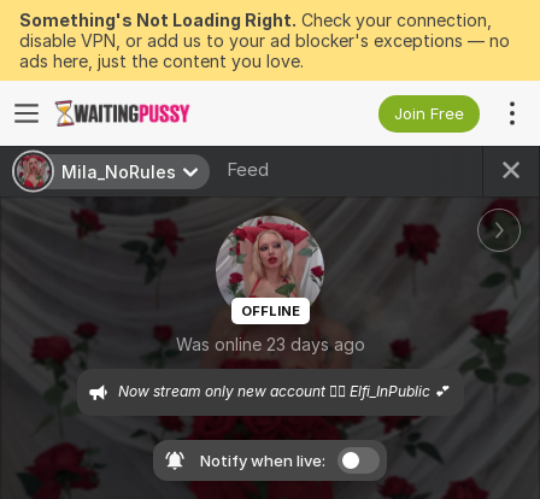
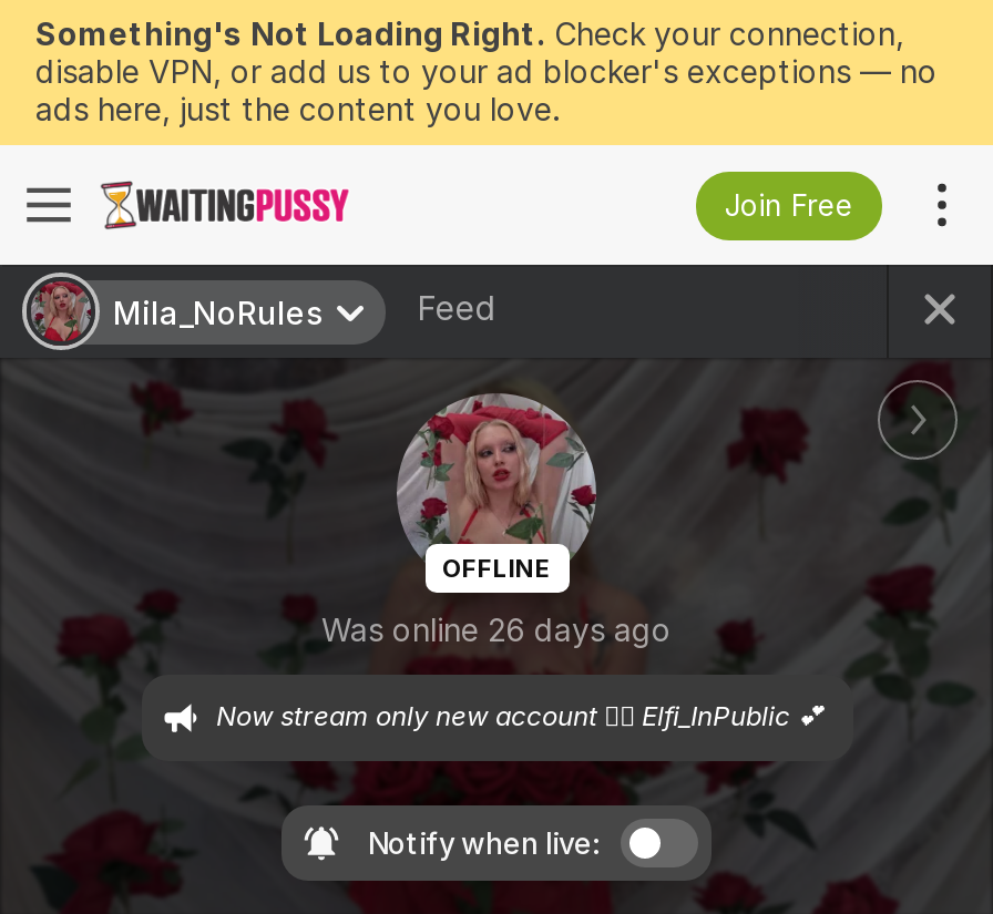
- Was online 23 days ago
+ Was online 26 days ago
